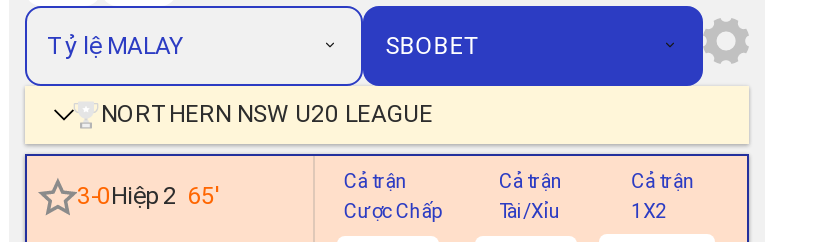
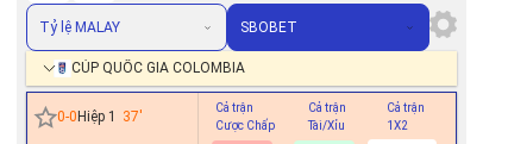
- NORTHERN NSW U20 LEAGUE
+ CÚP QUỐC GIA COLOMBIA

- 3-0Hiệp 2 65'
+ 0-0Hiệp 1 37'
